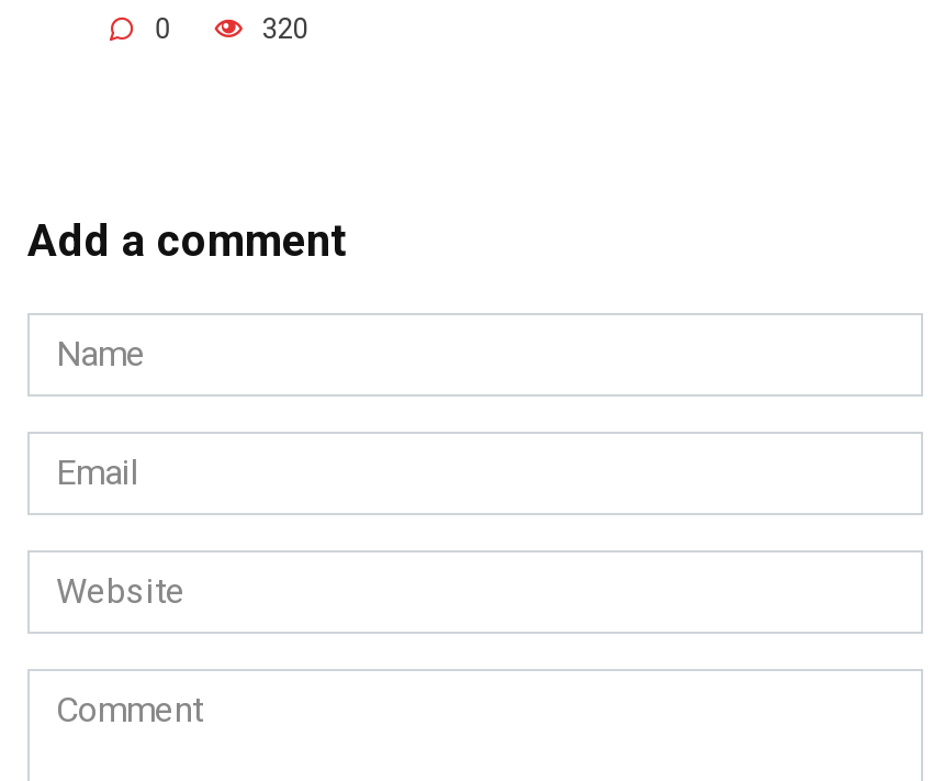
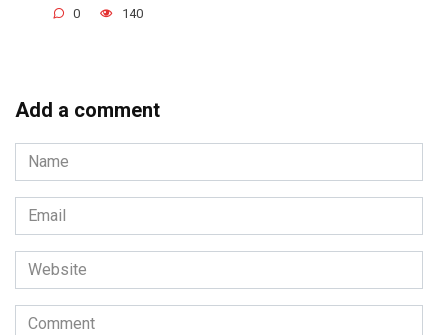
- 320
+ 140
